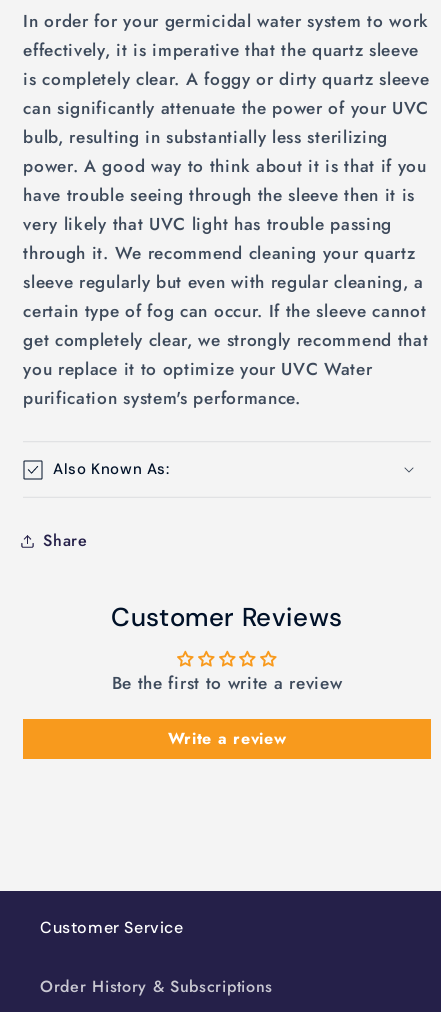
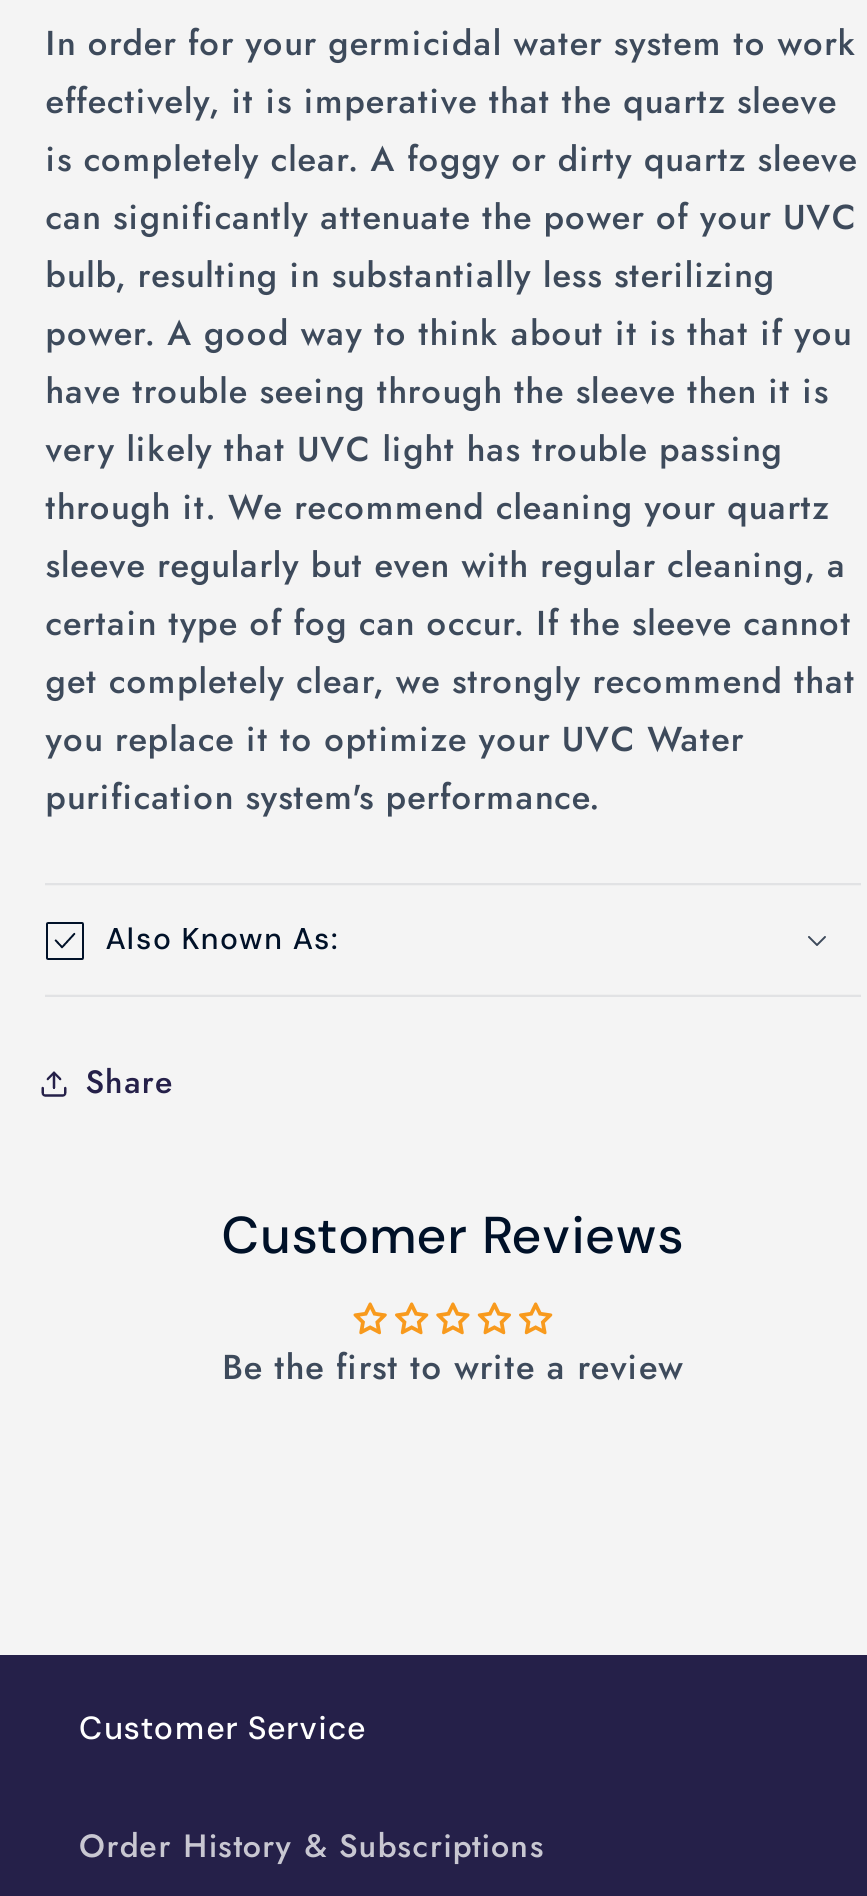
- Write a review
